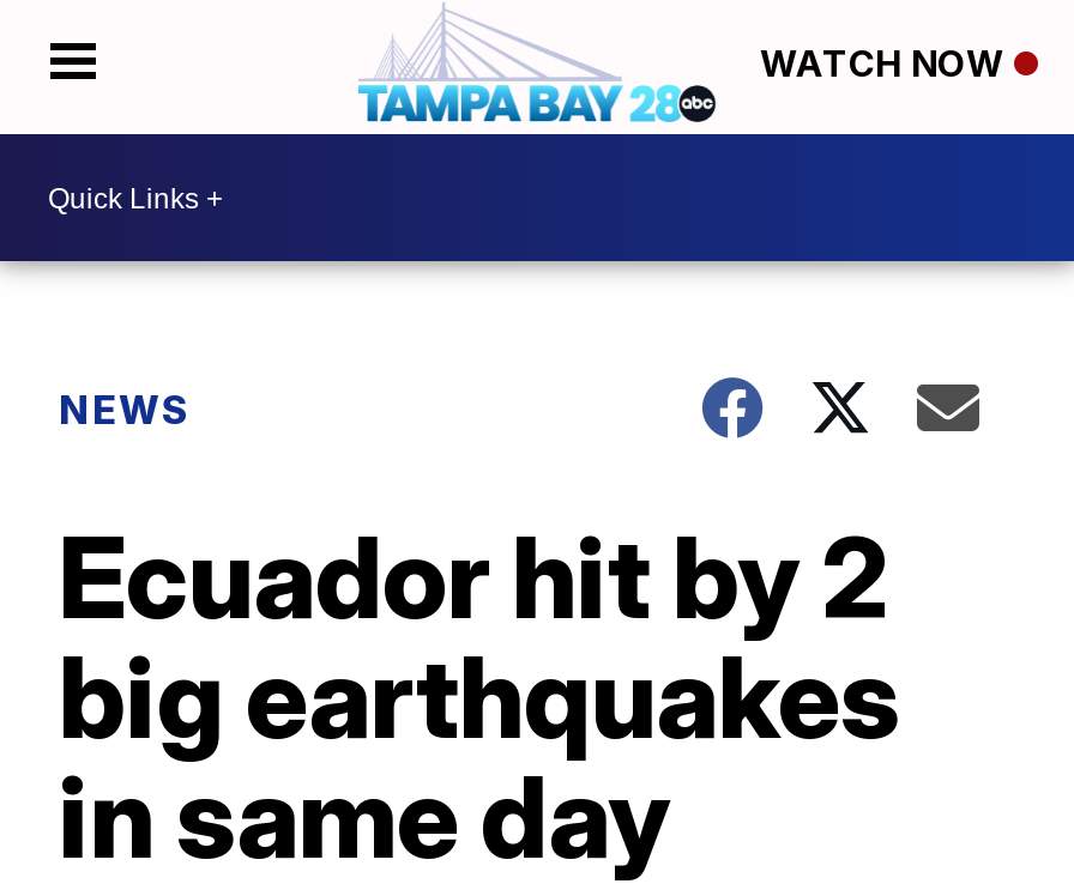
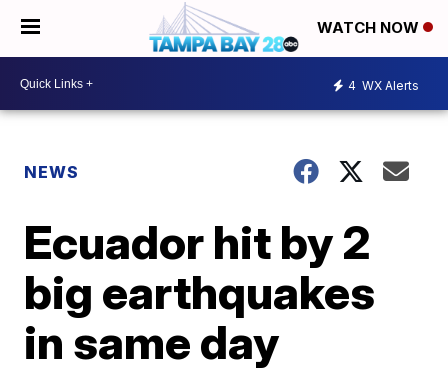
+ 4 WX Alerts
